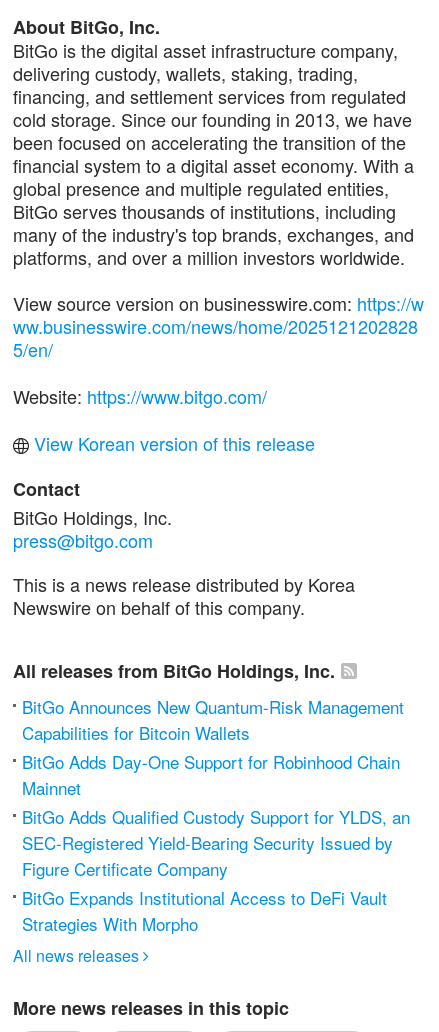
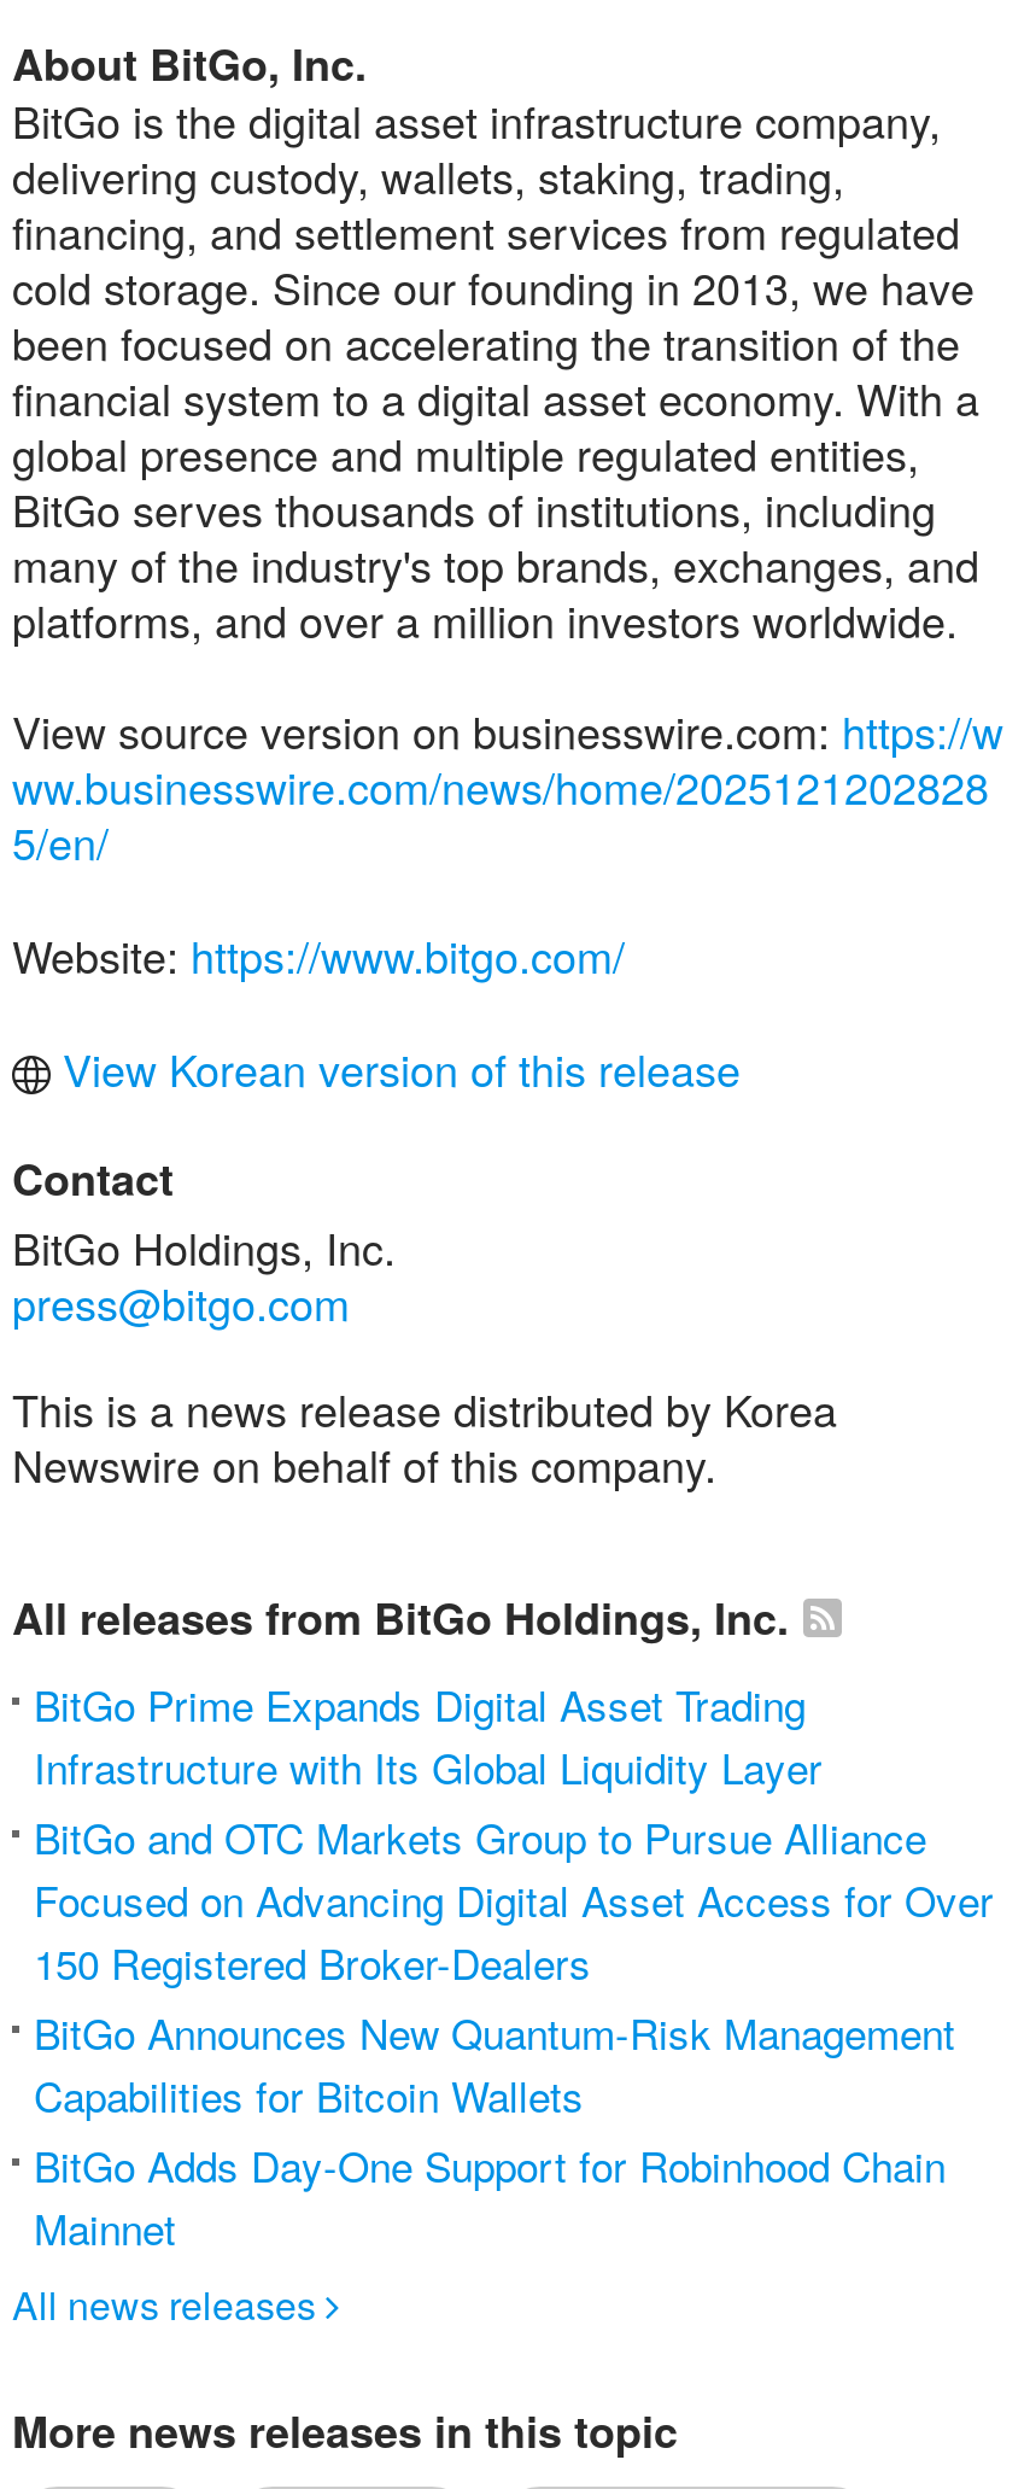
+ BitGo Prime Expands Digital Asset Trading
+ Infrastructure with Its Global Liquidity Layer
+ BitGo and OTC Markets Group to Pursue Alliance
+ Focused on Advancing Digital Asset Access for Over
+ 150 Registered Broker-Dealers

moved down: BitGo Announces New Quantum-Risk Management | Capabilities for Bitcoin Wallets | BitGo Adds Day-One Support for Robinhood Chain | Mainnet

- BitGo Adds Qualified Custody Support for YLDS, an
- SEC-Registered Yield-Bearing Security Issued by
- Figure Certificate Company
- BitGo Expands Institutional Access to DeFi Vault
- Strategies With Morpho
